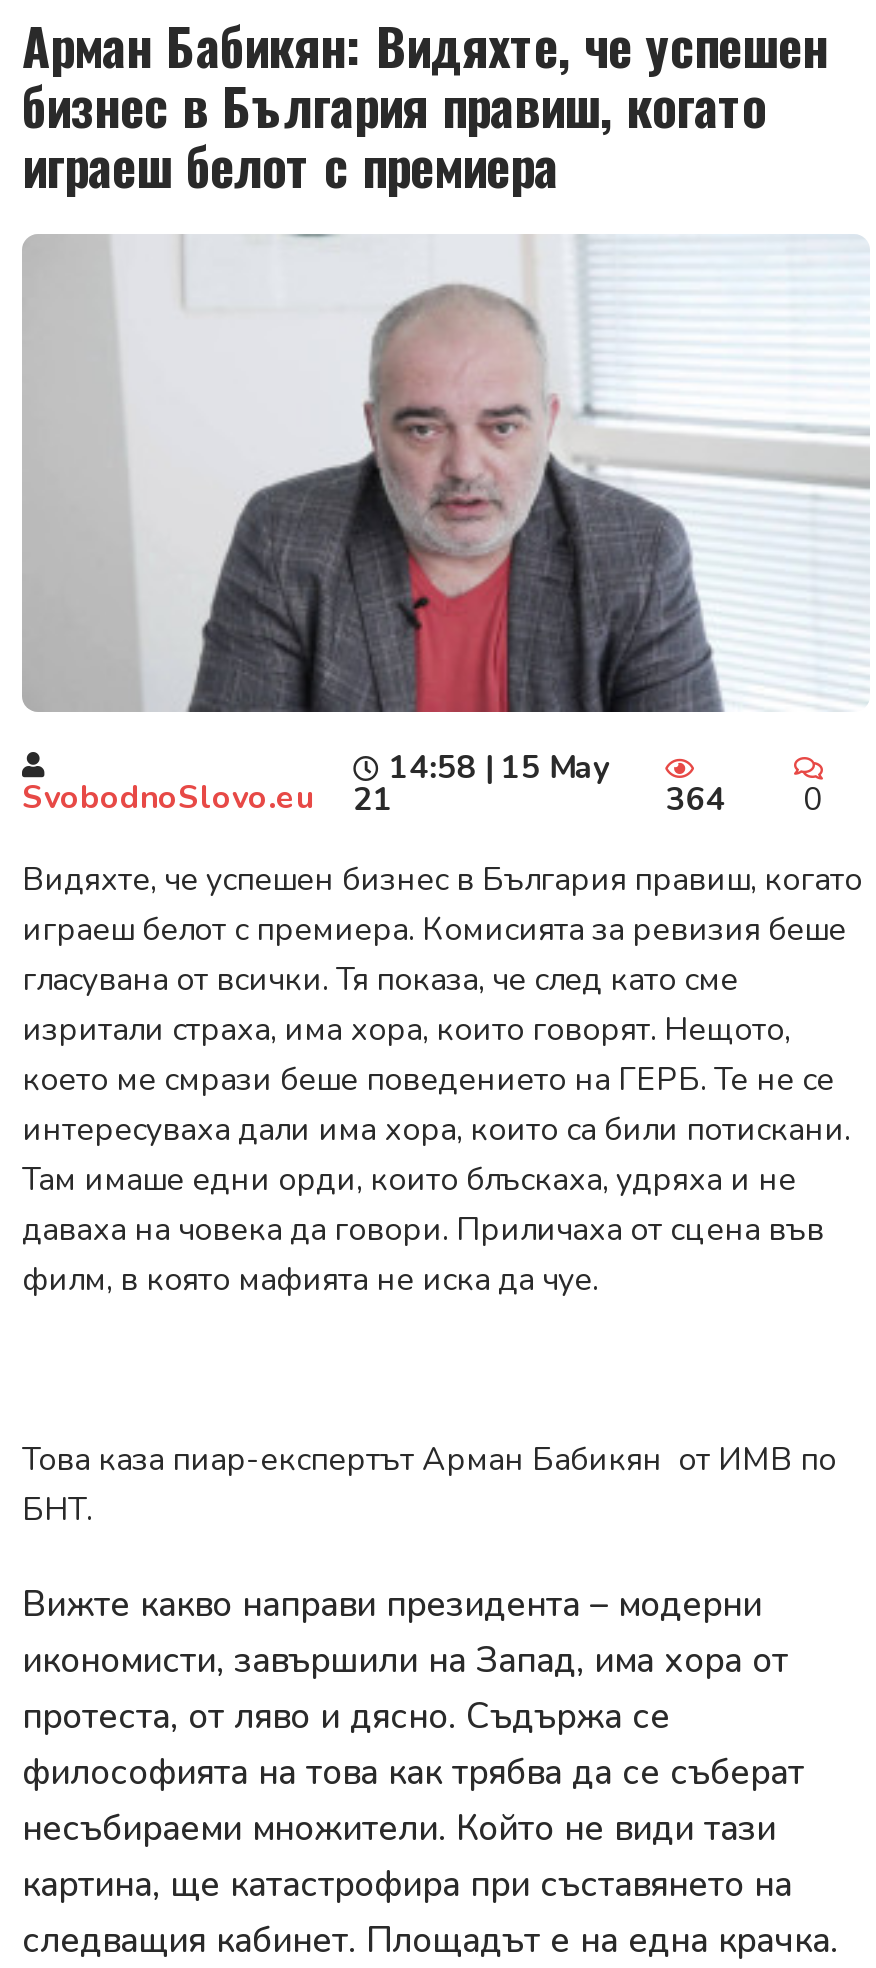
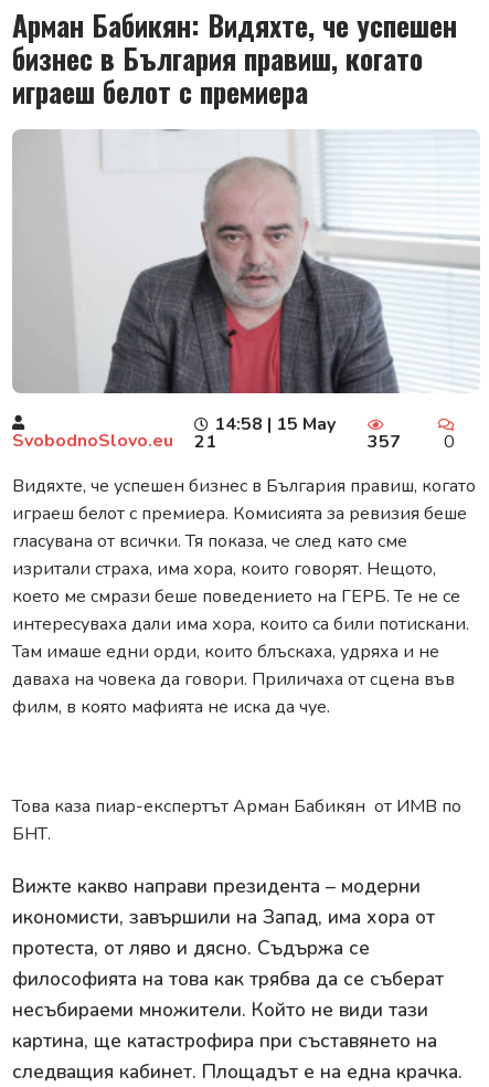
- 364 0
+ 357 0
